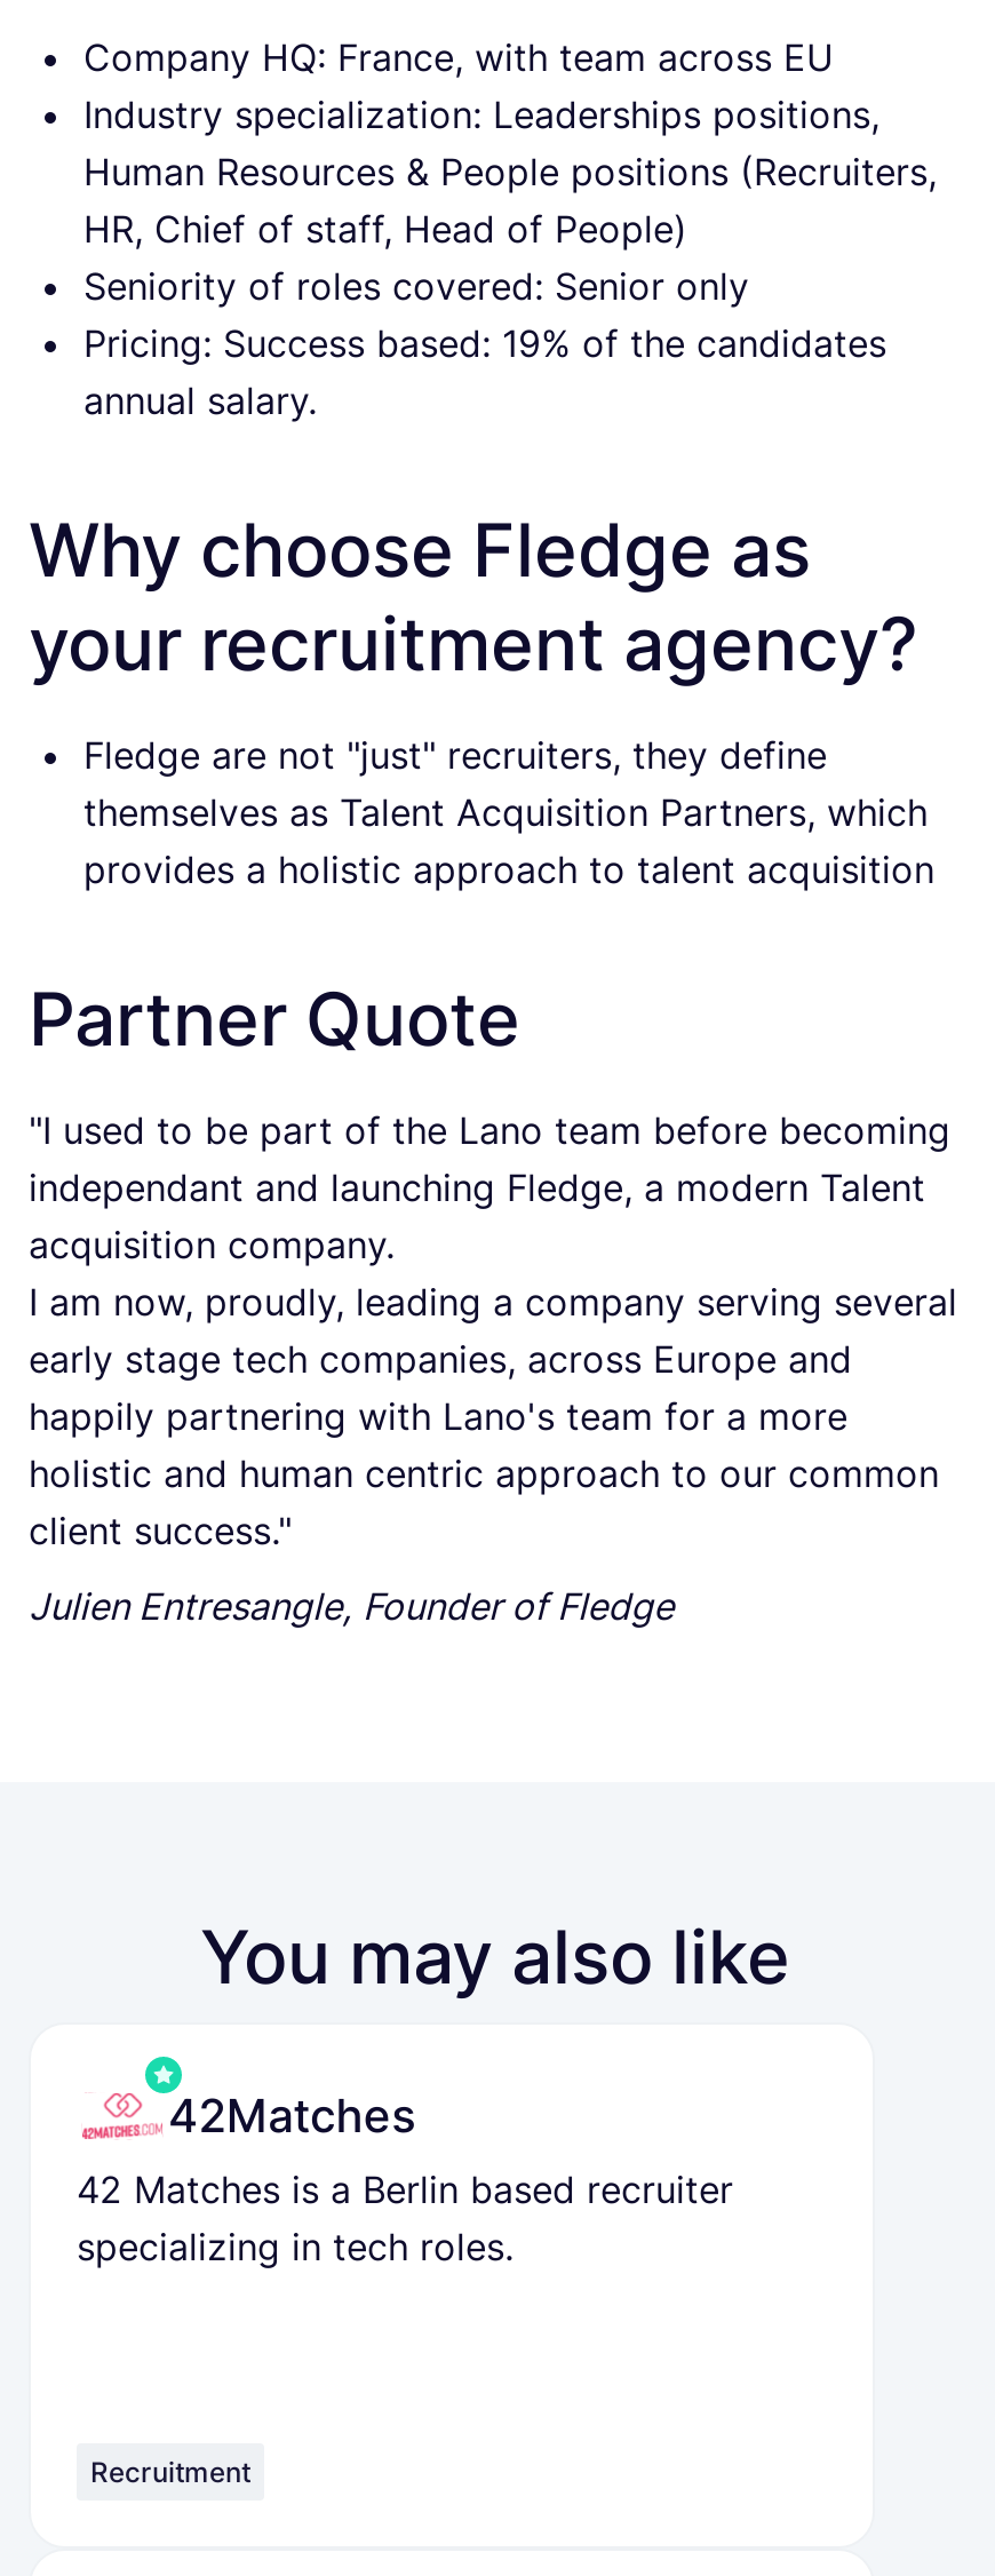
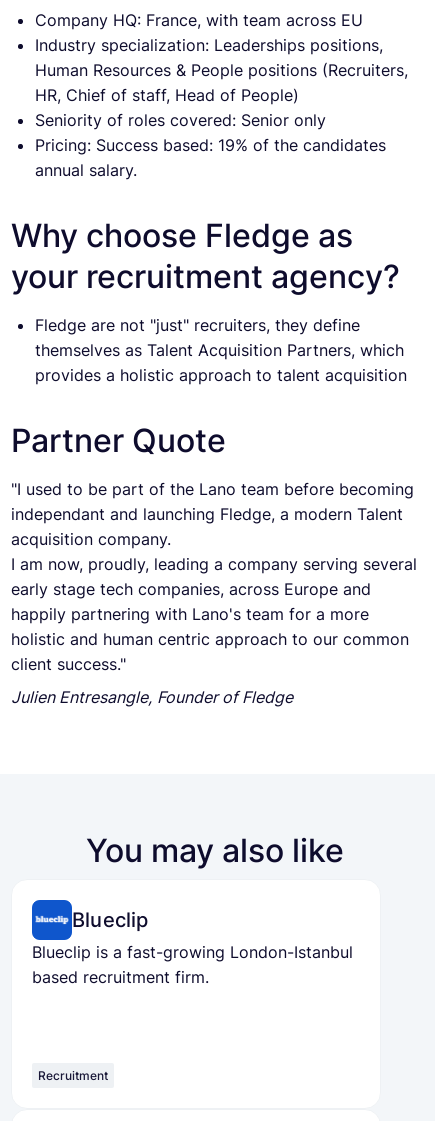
- [image]
- 42Matches
- 42 Matches is a Berlin based recruiter
- specializing in tech roles.
+ [image]
+ Blueclip
+ Blueclip is a fast-growing London-Istanbul
+ based recruitment firm.
